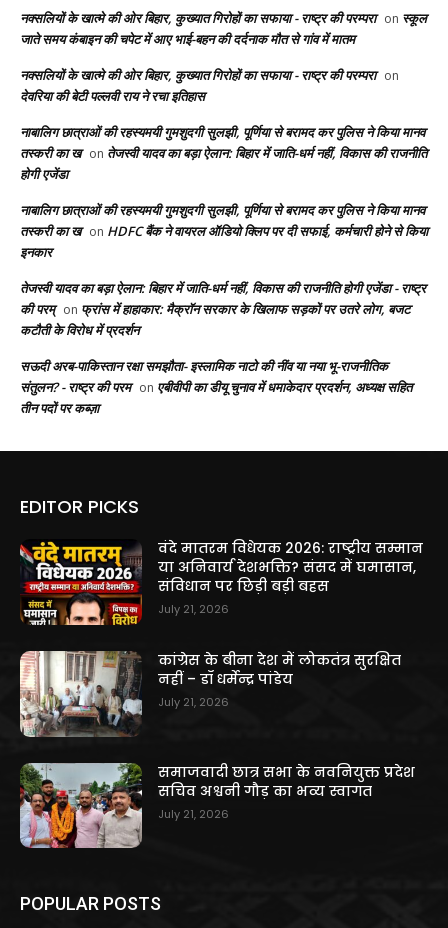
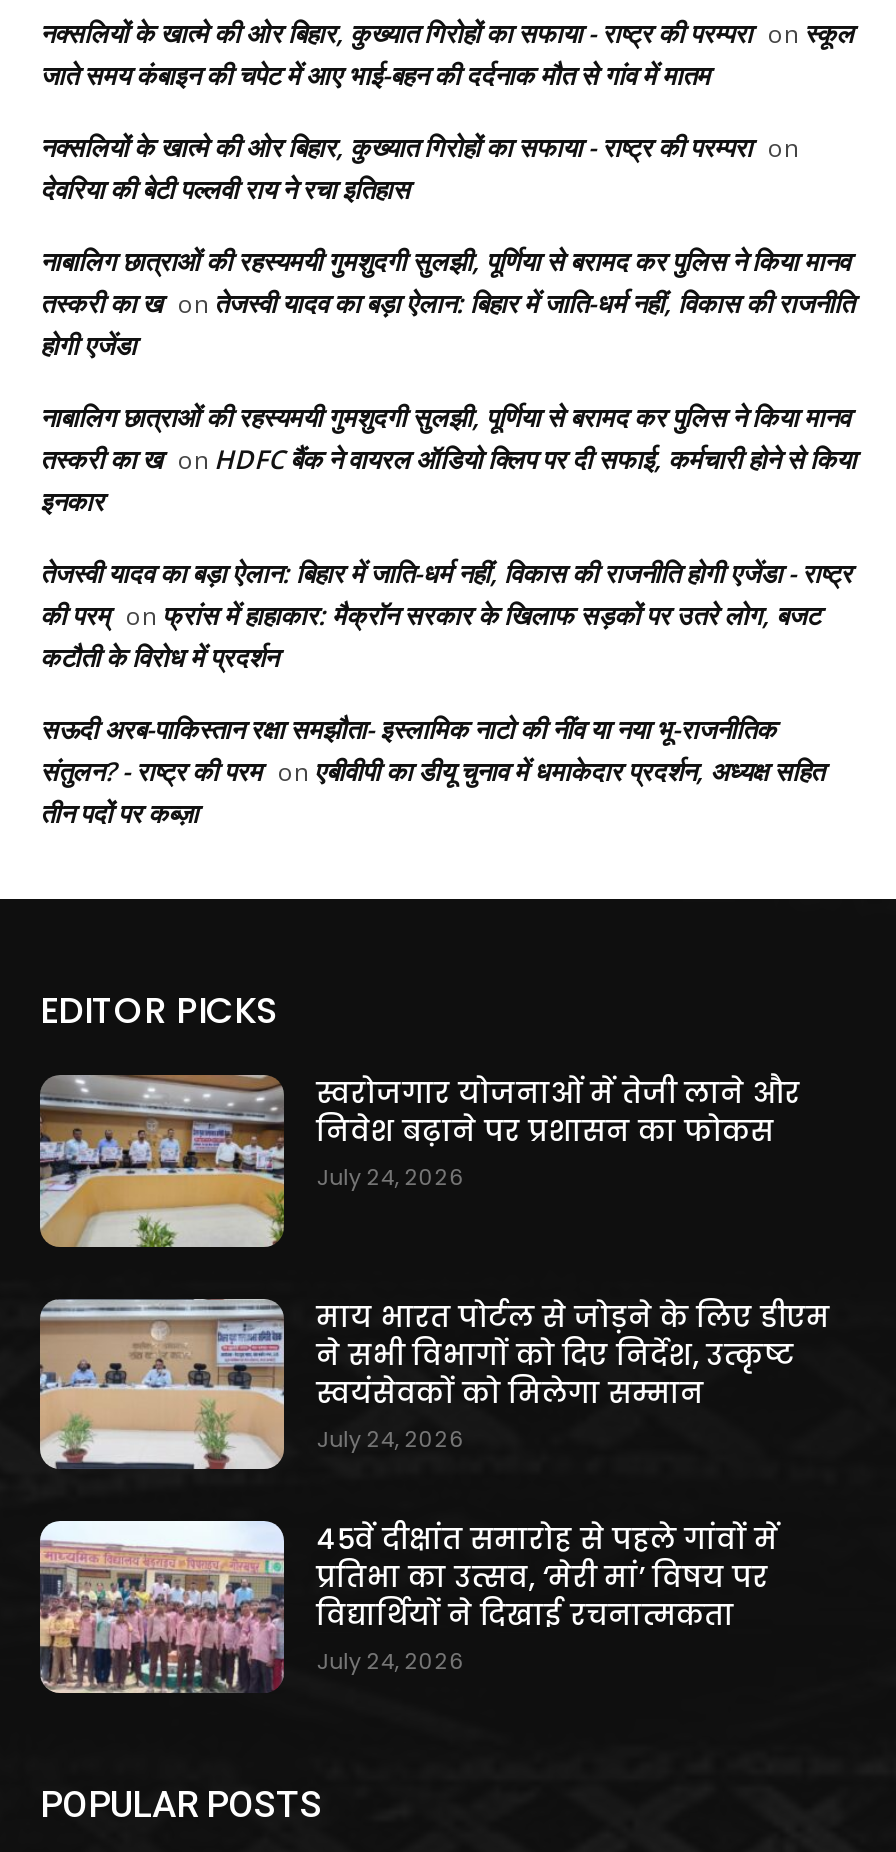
- [image]
- वंदे मातरम विधेयक 2026: राष्ट्रीय सम्मान
- या अनिवार्य देशभक्ति? संसद में घमासान,
- संविधान पर छिड़ी बड़ी बहस
- July 21, 2026
+ [image]
+ स्वरोजगार योजनाओं में तेजी लाने और
+ निवेश बढ़ाने पर प्रशासन का फोकस
+ July 24, 2026

- [image]
- कांग्रेस के बीना देश में लोकतंत्र सुरक्षित
- नहीं – डॉ धर्मेन्द्र पांडेय
- July 21, 2026
+ [image]
+ माय भारत पोर्टल से जोड़ने के लिए डीएम
+ ने सभी विभागों को दिए निर्देश, उत्कृष्ट
+ स्वयंसेवकों को मिलेगा सम्मान
+ July 24, 2026

- [image]
- समाजवादी छात्र सभा के नवनियुक्त प्रदेश
- सचिव अश्वनी गौड़ का भव्य स्वागत
- July 21, 2026
+ [image]
+ 45वें दीक्षांत समारोह से पहले गांवों में
+ प्रतिभा का उत्सव, ‘मेरी मां’ विषय पर
+ विद्यार्थियों ने दिखाई रचनात्मकता
+ July 24, 2026
